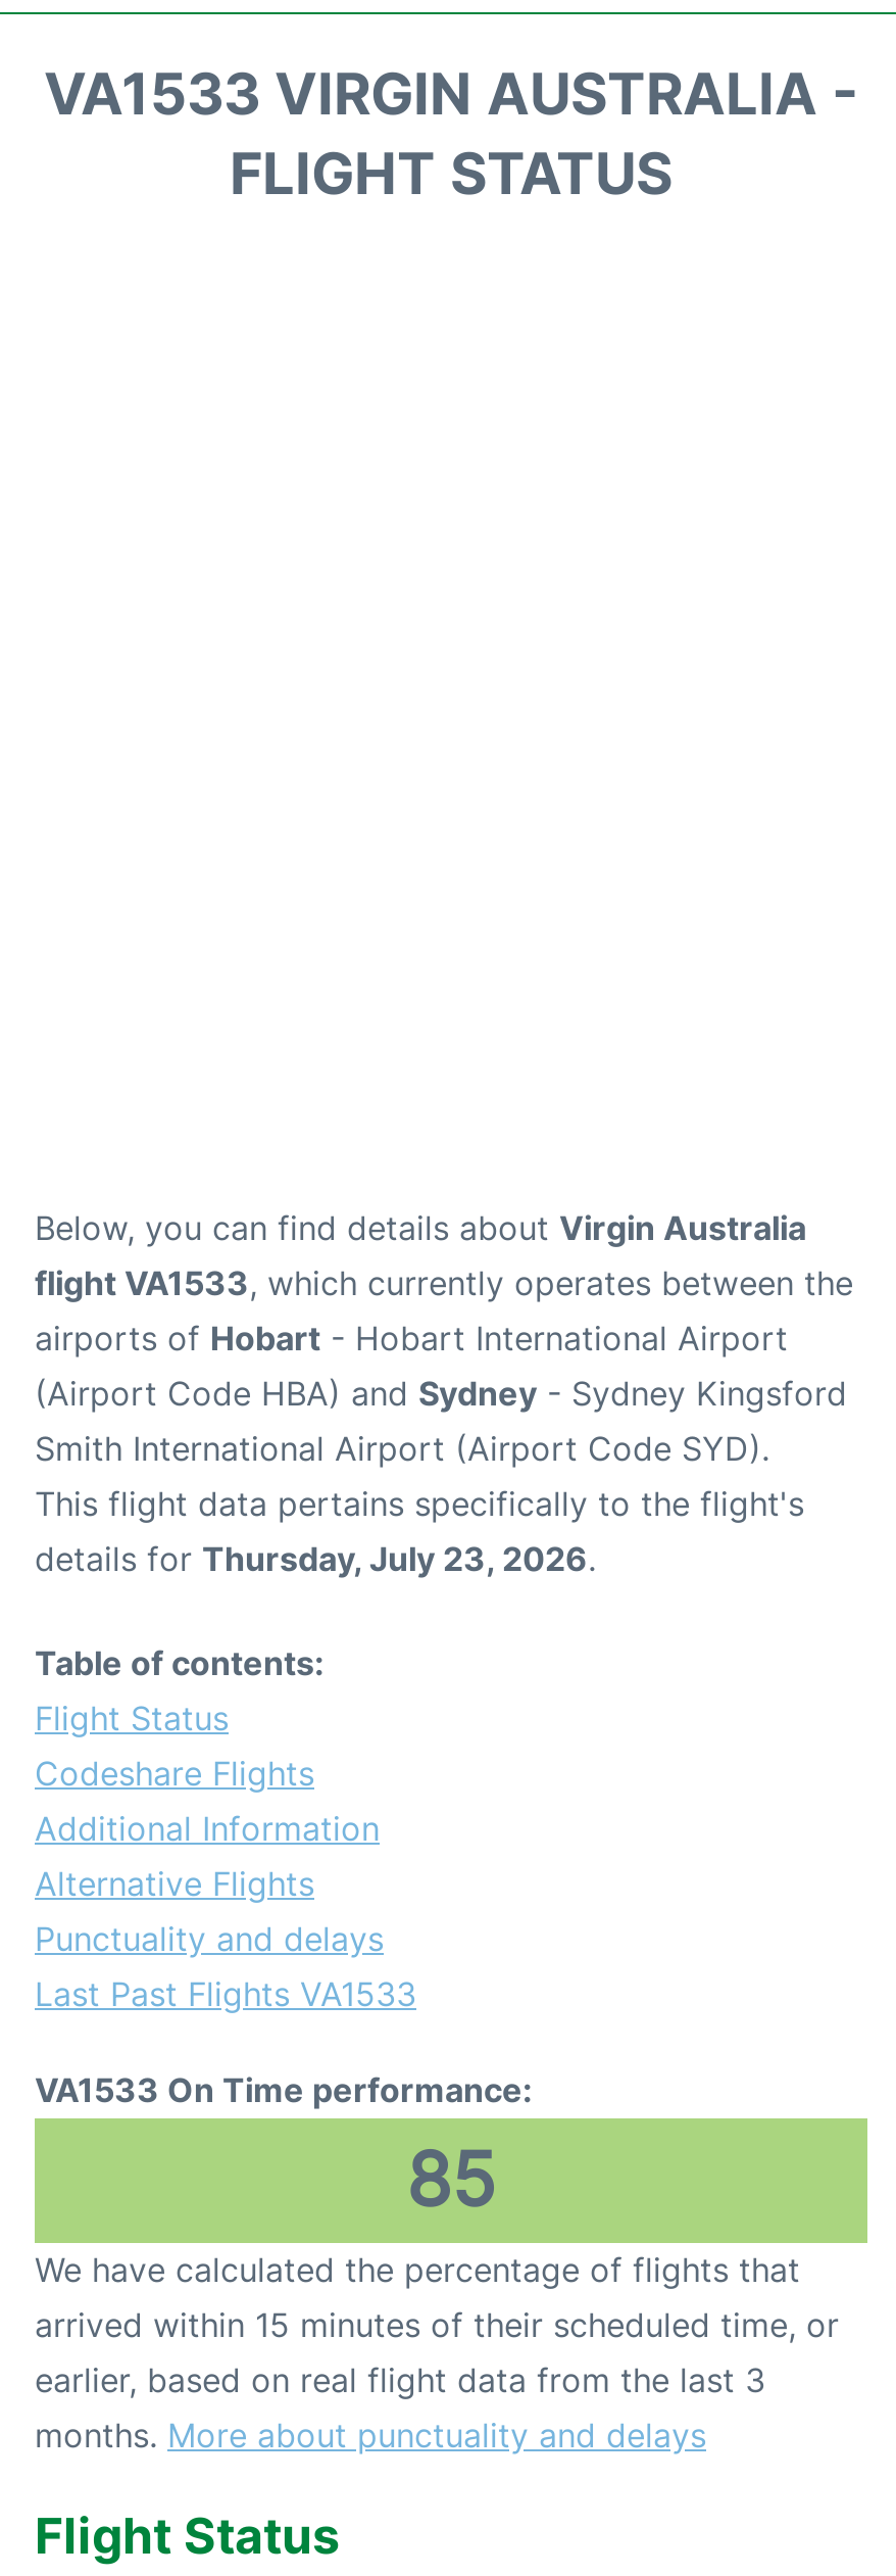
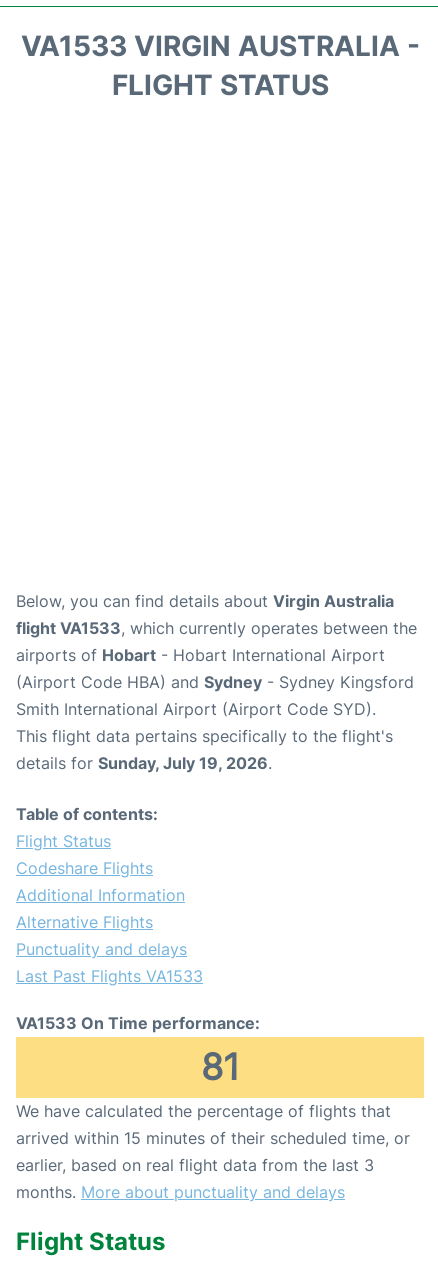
- details for Thursday, July 23, 2026.
+ details for Sunday, July 19, 2026.

- 85
+ 81
